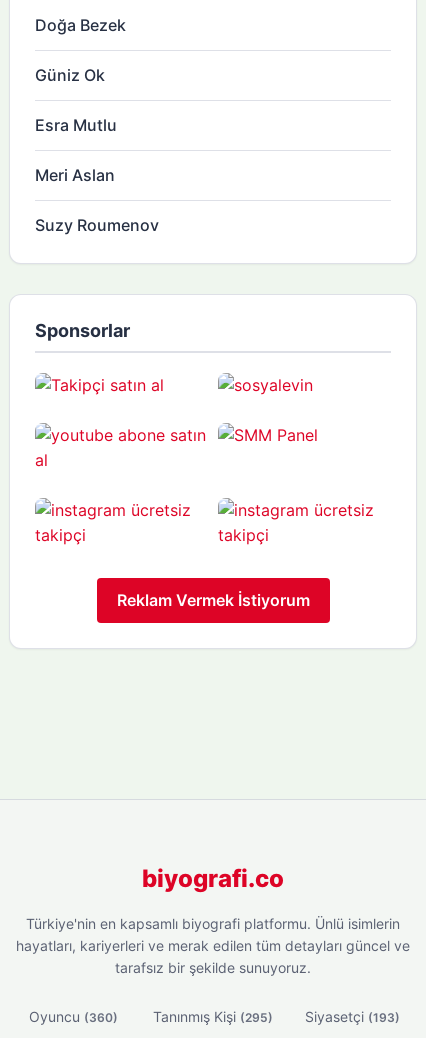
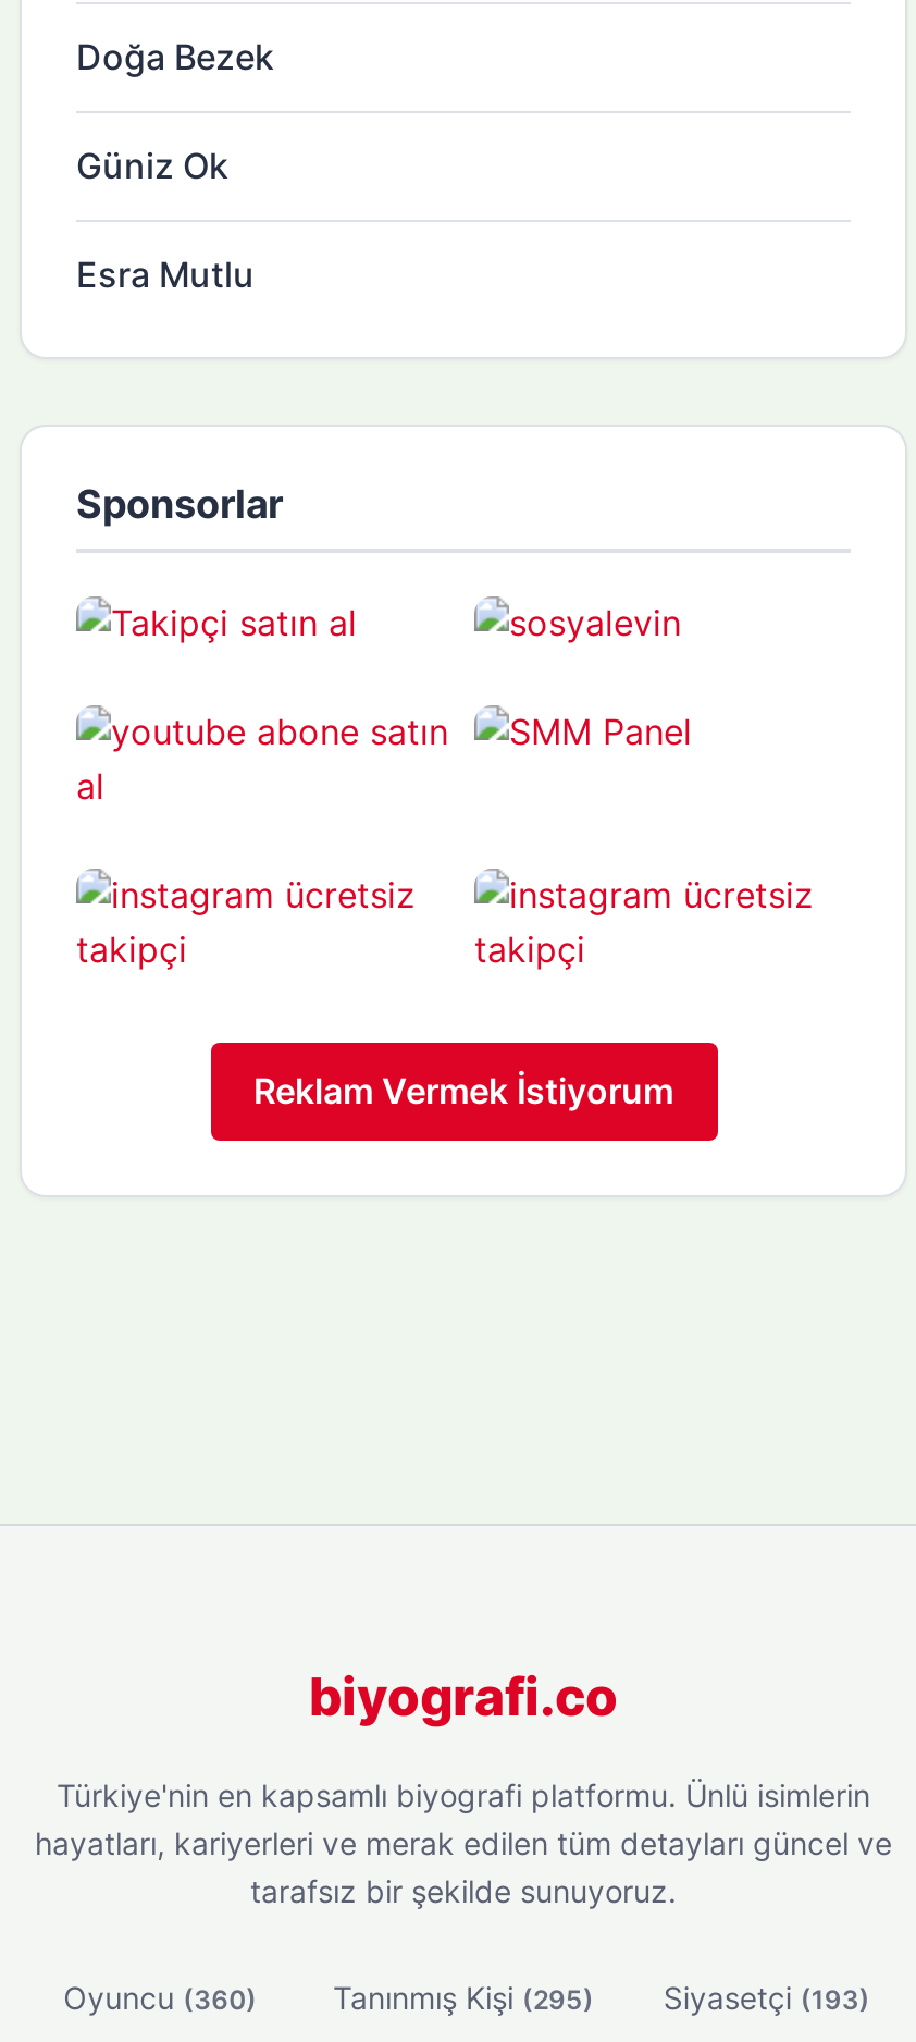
- Meri Aslan
- Suzy Roumenov
